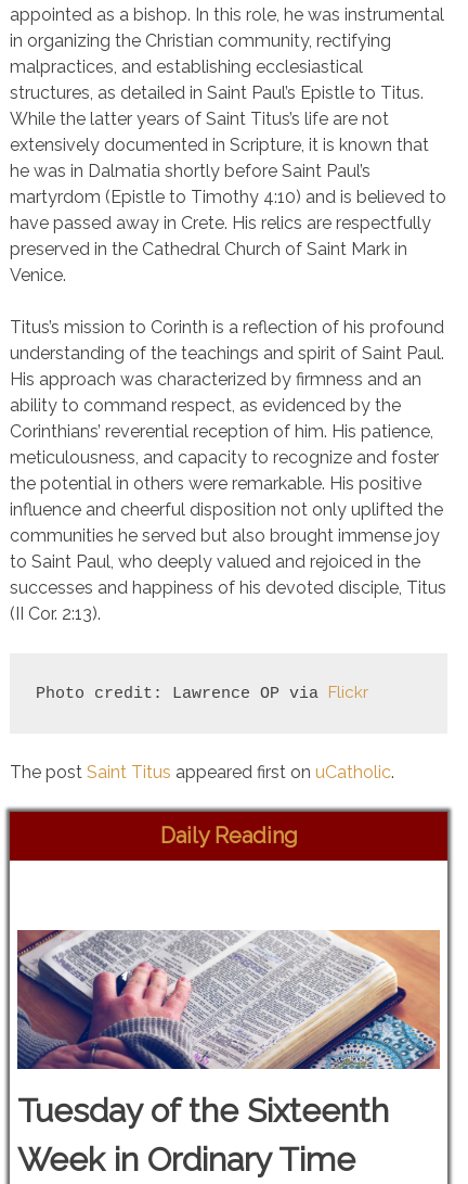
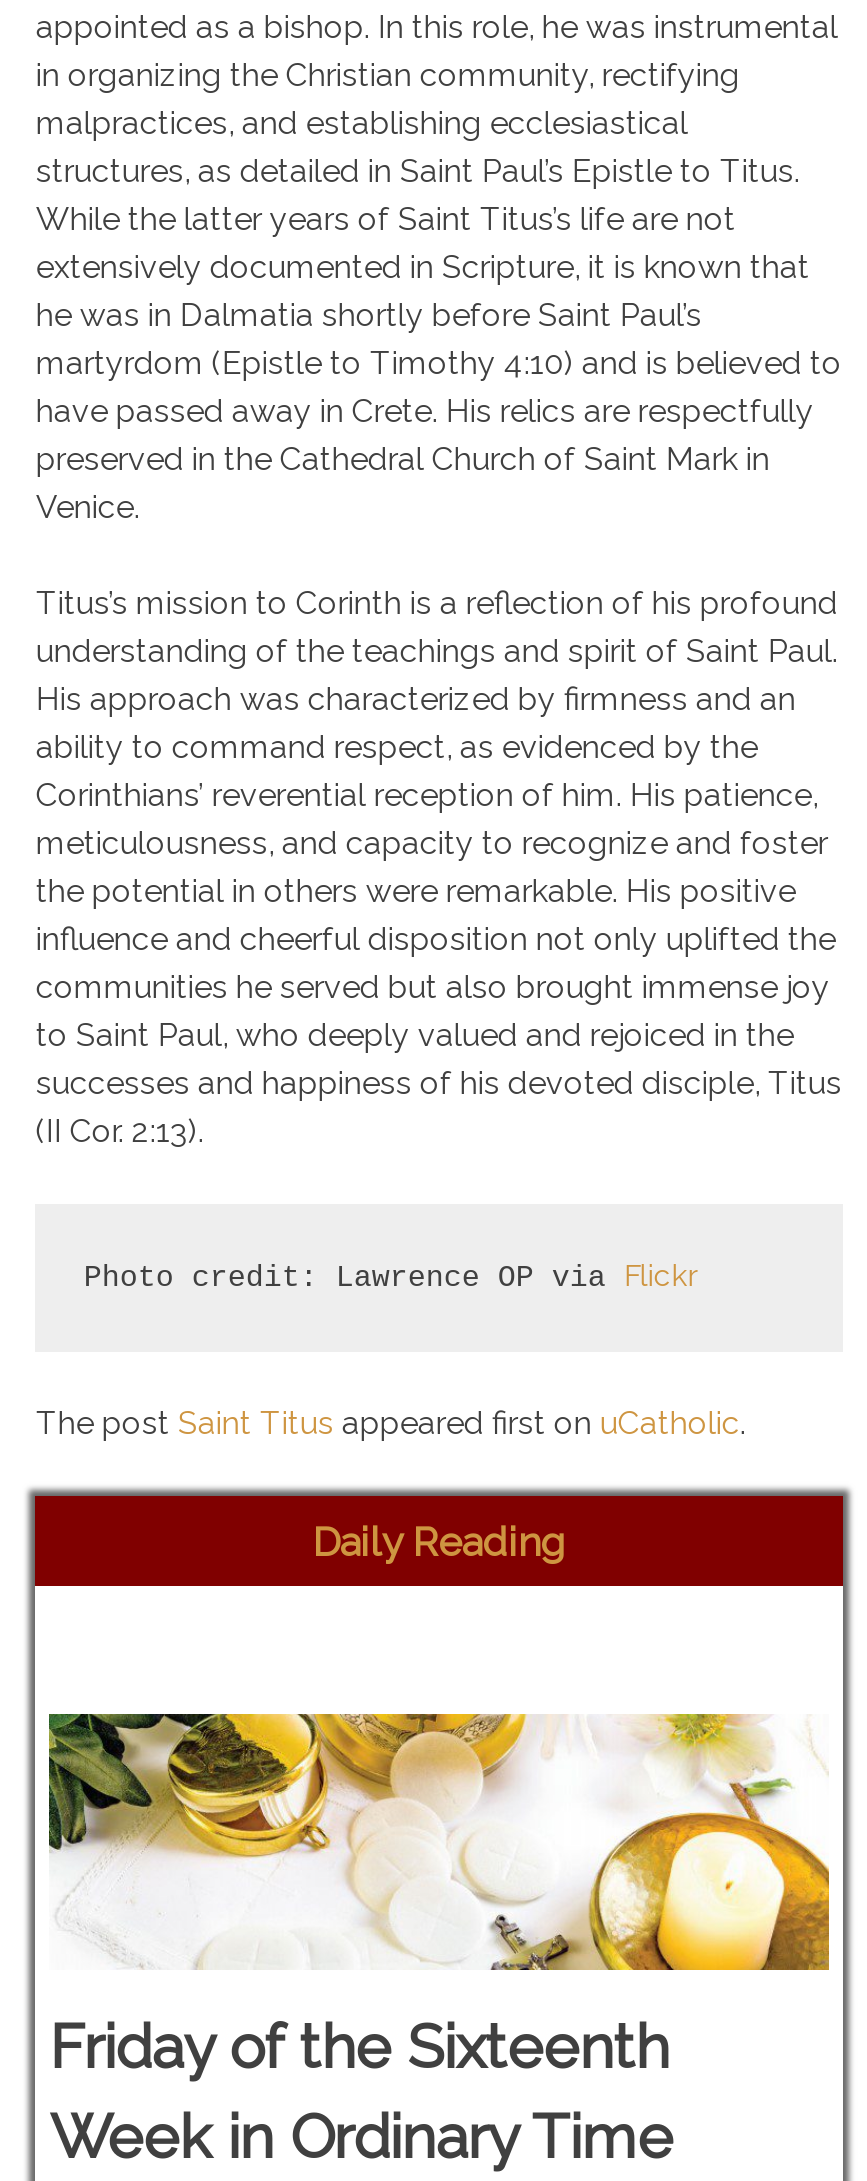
- [image]
- Tuesday of the Sixteenth
+ [image]
+ Friday of the Sixteenth
